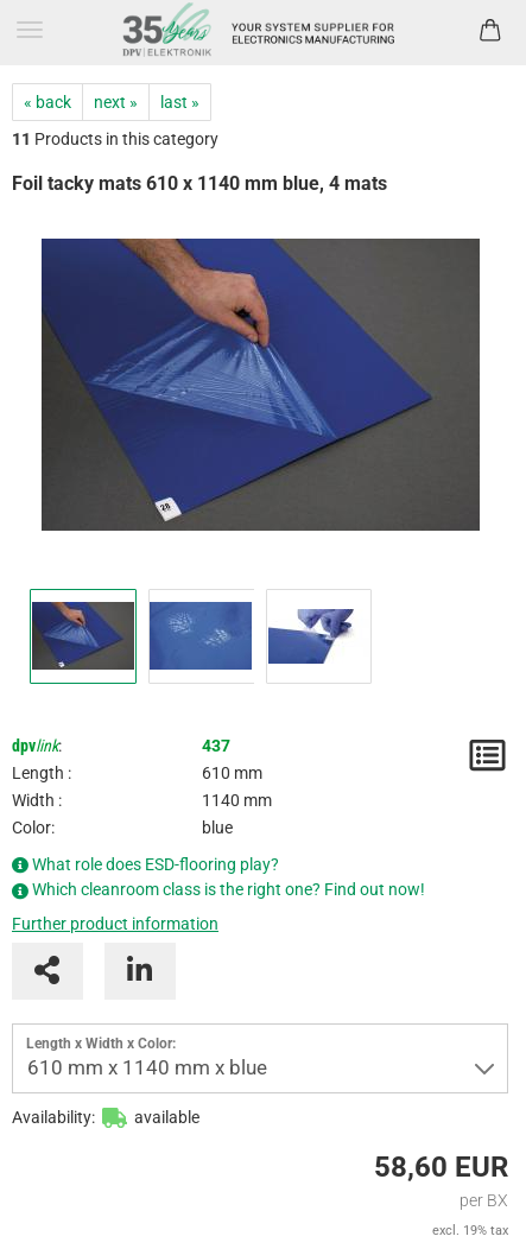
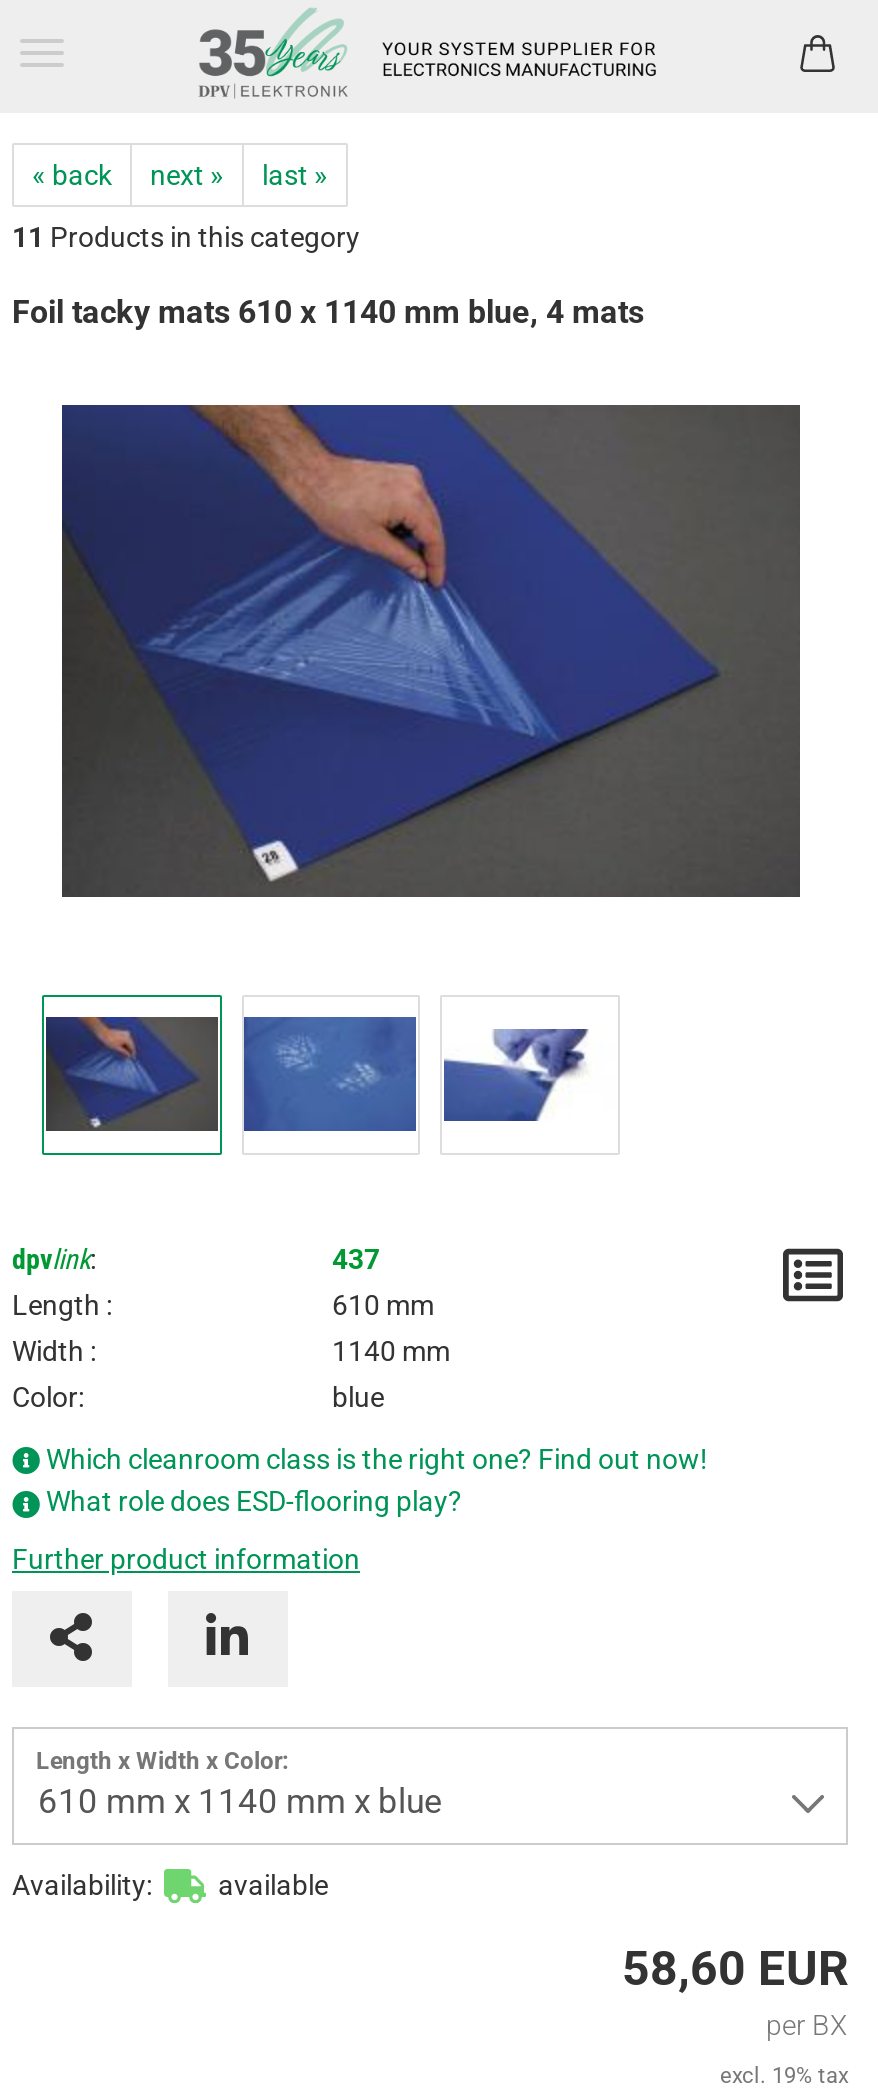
moved down: What role does ESD-flooring play?

moved up: Which cleanroom class is the right one? Find out now!
